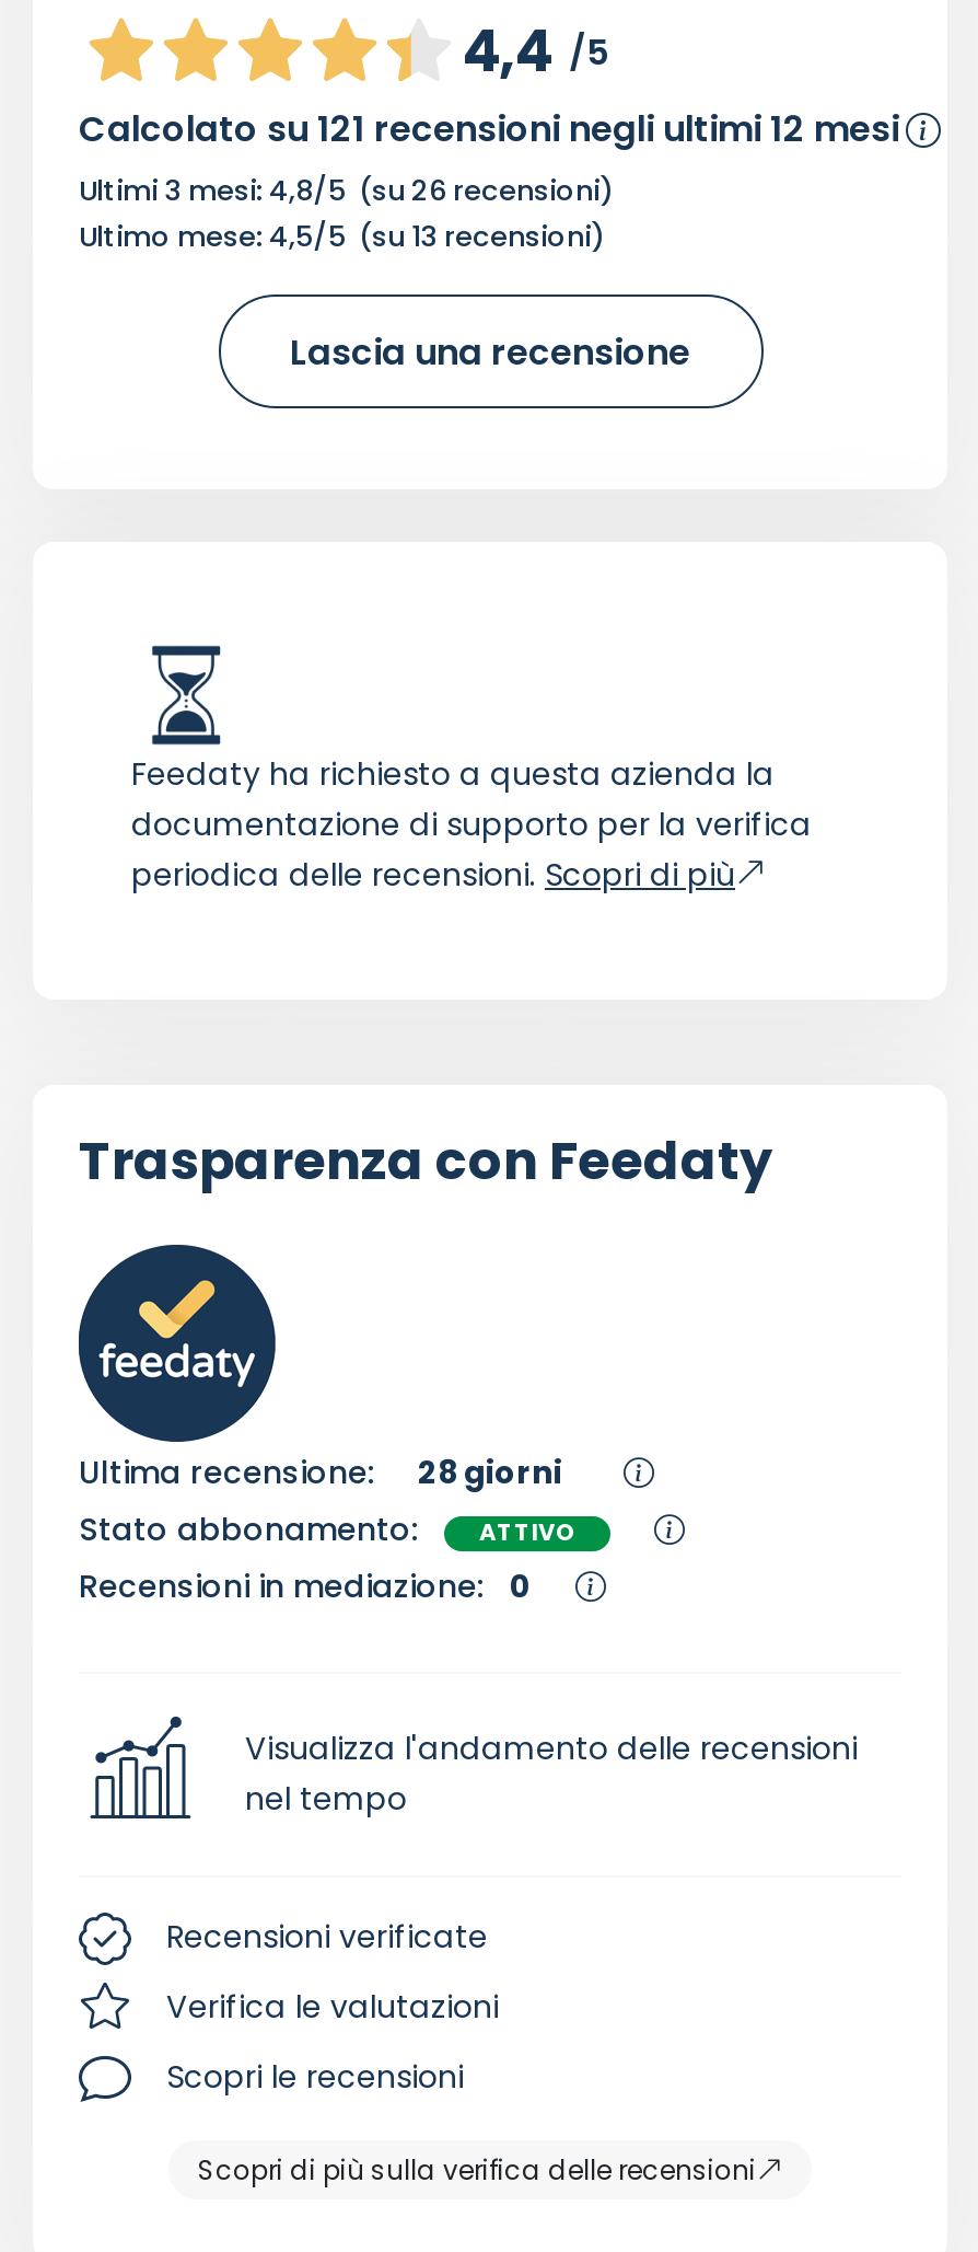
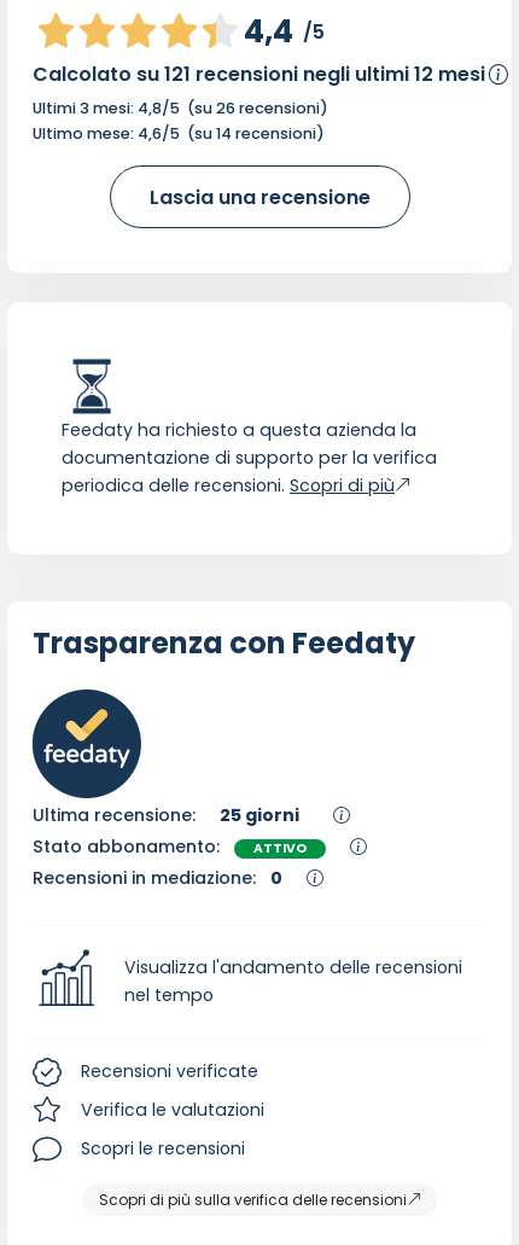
- Ultimo mese: 4,5/5 (su 13 recensioni)
+ Ultimo mese: 4,6/5 (su 14 recensioni)

- Ultima recensione: 28 giorni
+ Ultima recensione: 25 giorni
